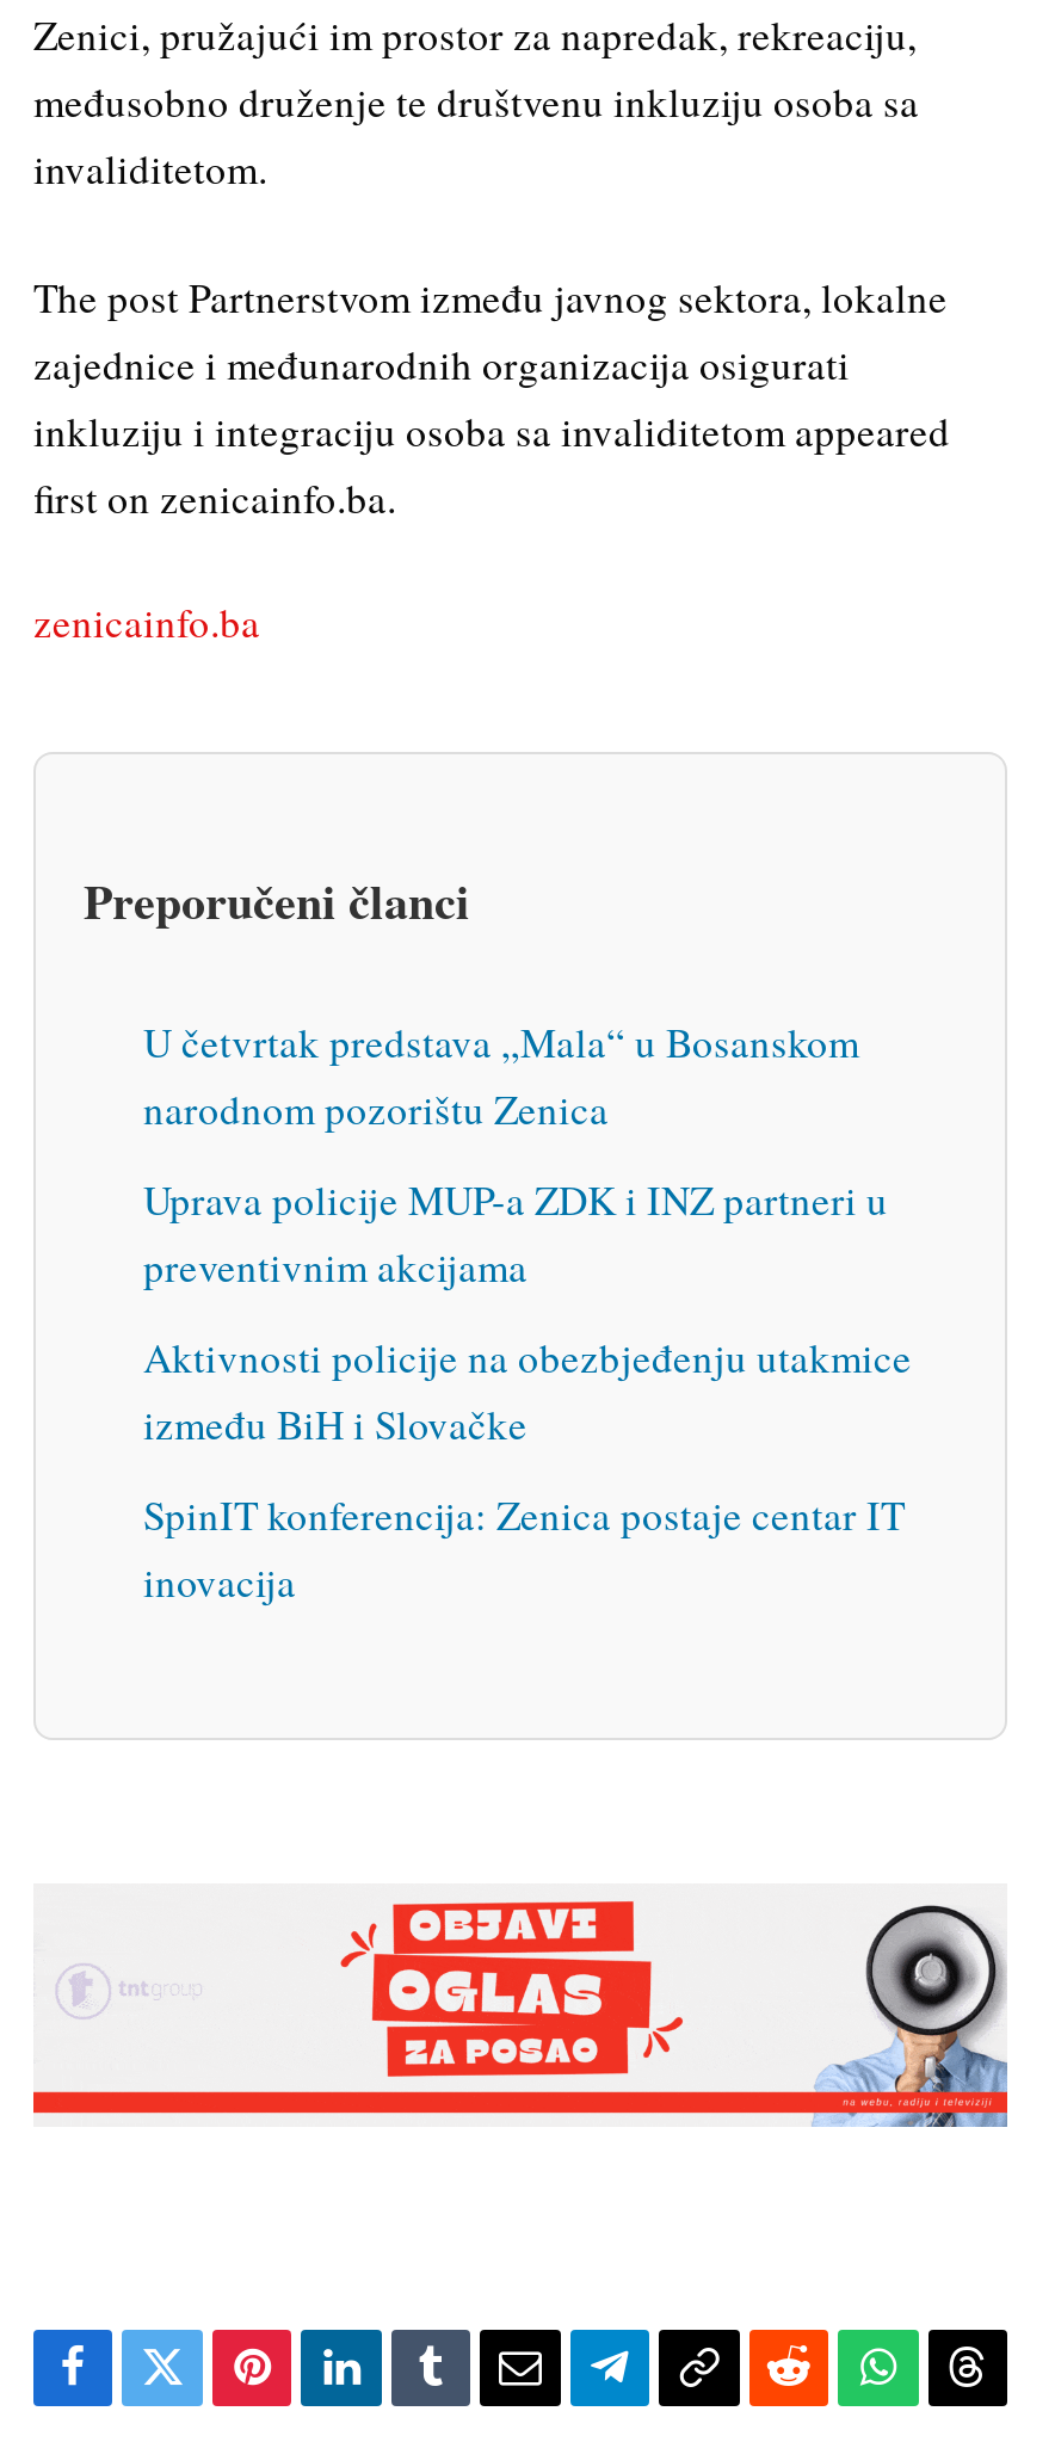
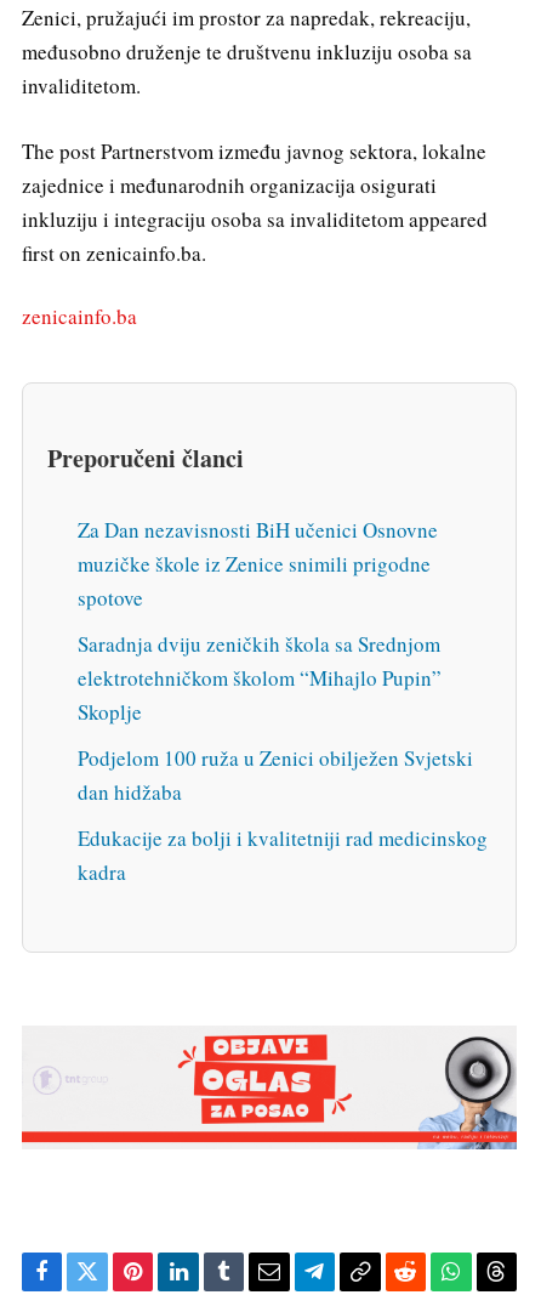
- U četvrtak predstava „Mala“ u Bosanskom
- narodnom pozorištu Zenica
+ Za Dan nezavisnosti BiH učenici Osnovne
+ muzičke škole iz Zenice snimili prigodne
+ spotove

- Uprava policije MUP-a ZDK i INZ partneri u
- preventivnim akcijama
+ Saradnja dviju zeničkih škola sa Srednjom
+ elektrotehničkom školom “Mihajlo Pupin”
+ Skoplje

- Aktivnosti policije na obezbjeđenju utakmice
- između BiH i Slovačke
+ Podjelom 100 ruža u Zenici obilježen Svjetski
+ dan hidžaba

- SpinIT konferencija: Zenica postaje centar IT
- inovacija
+ Edukacije za bolji i kvalitetniji rad medicinskog
+ kadra
